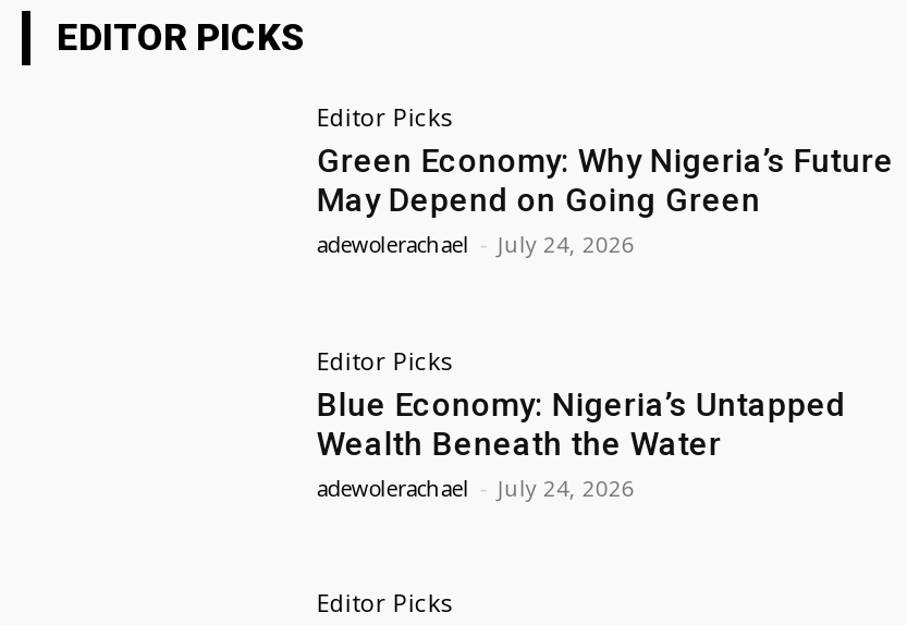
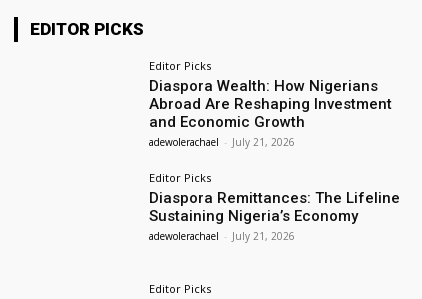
- Green Economy: Why Nigeria’s Future
- May Depend on Going Green
- adewolerachael - July 24, 2026
+ Diaspora Wealth: How Nigerians
+ Abroad Are Reshaping Investment
+ and Economic Growth
+ adewolerachael - July 21, 2026

- Blue Economy: Nigeria’s Untapped
- Wealth Beneath the Water
- adewolerachael - July 24, 2026
+ Diaspora Remittances: The Lifeline
+ Sustaining Nigeria’s Economy
+ adewolerachael - July 21, 2026
